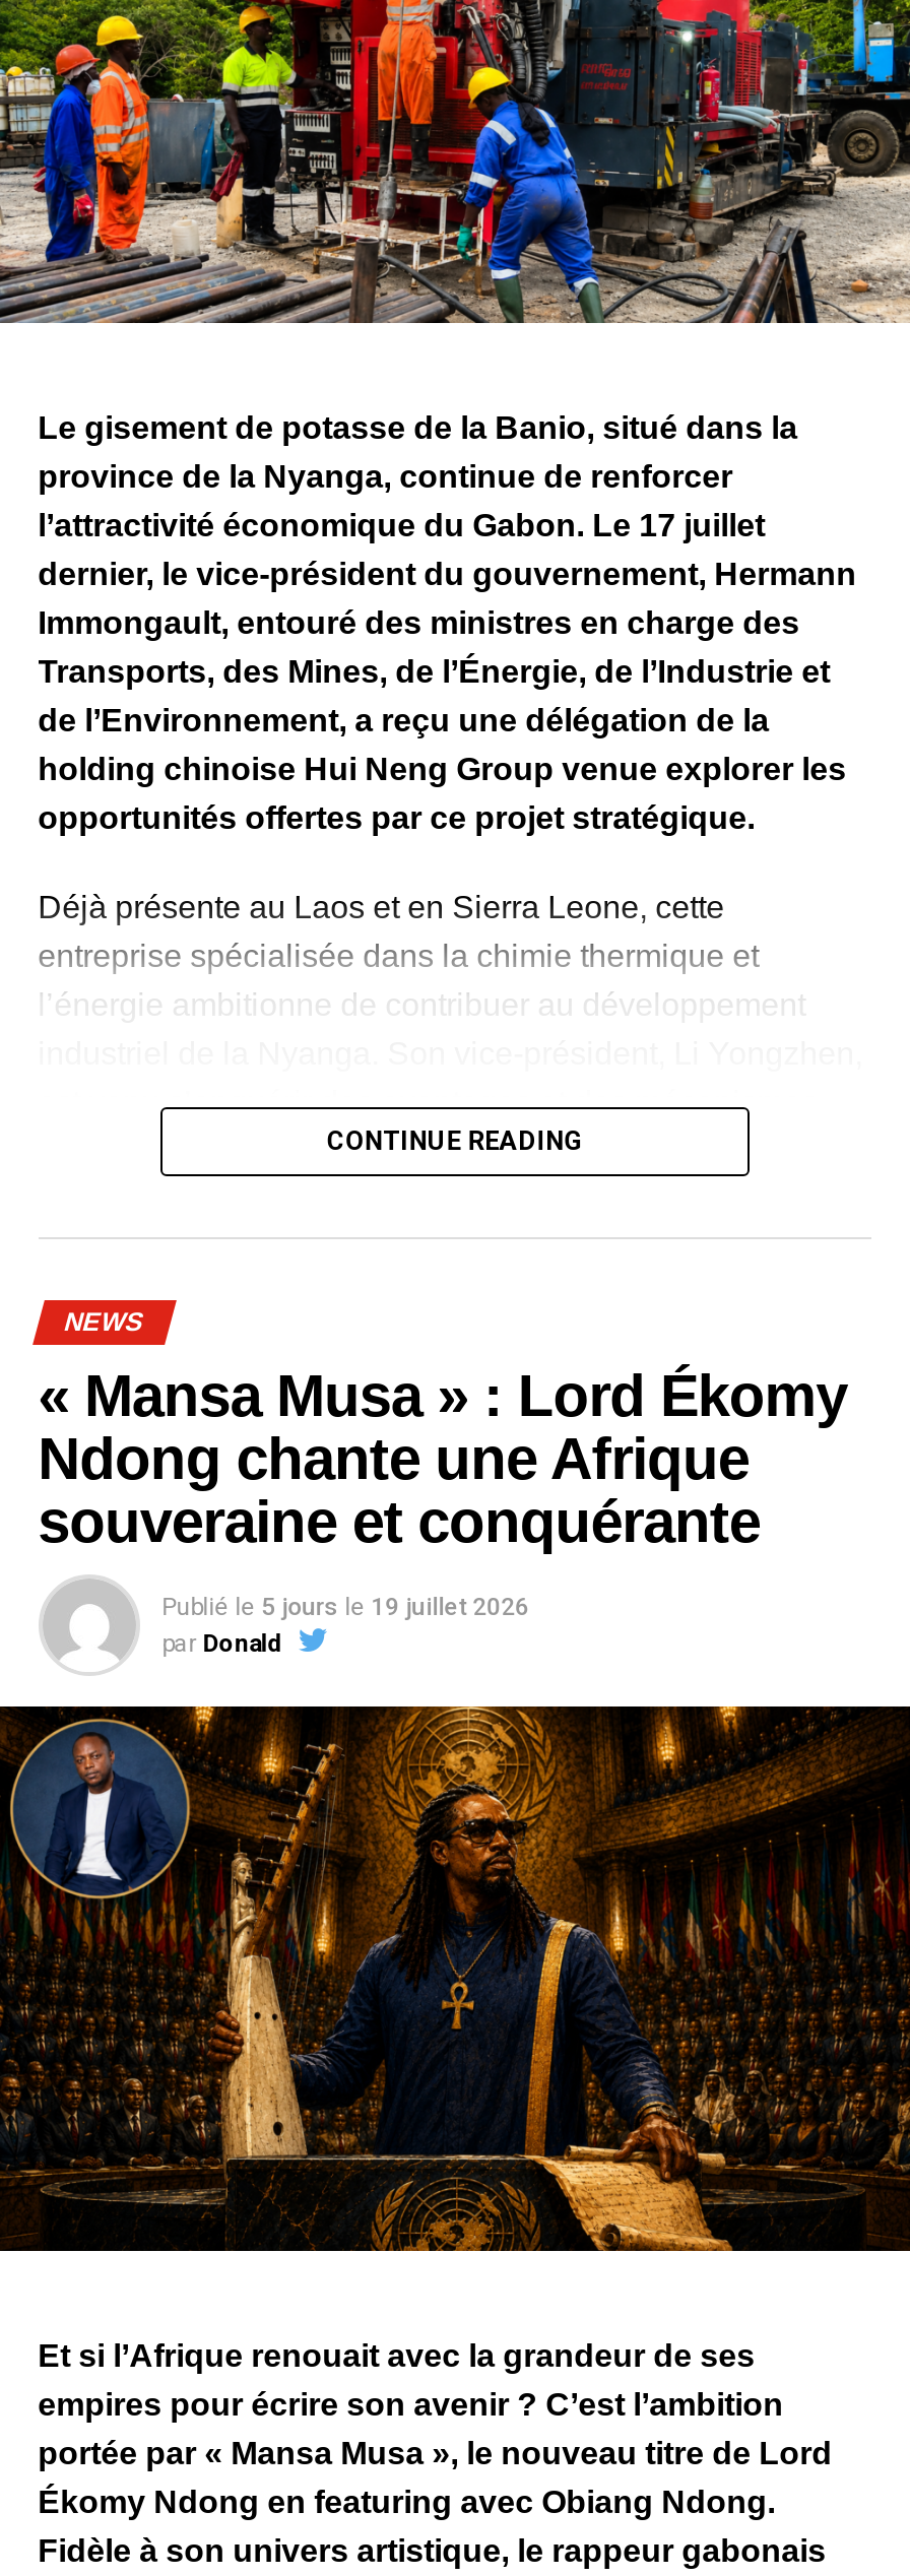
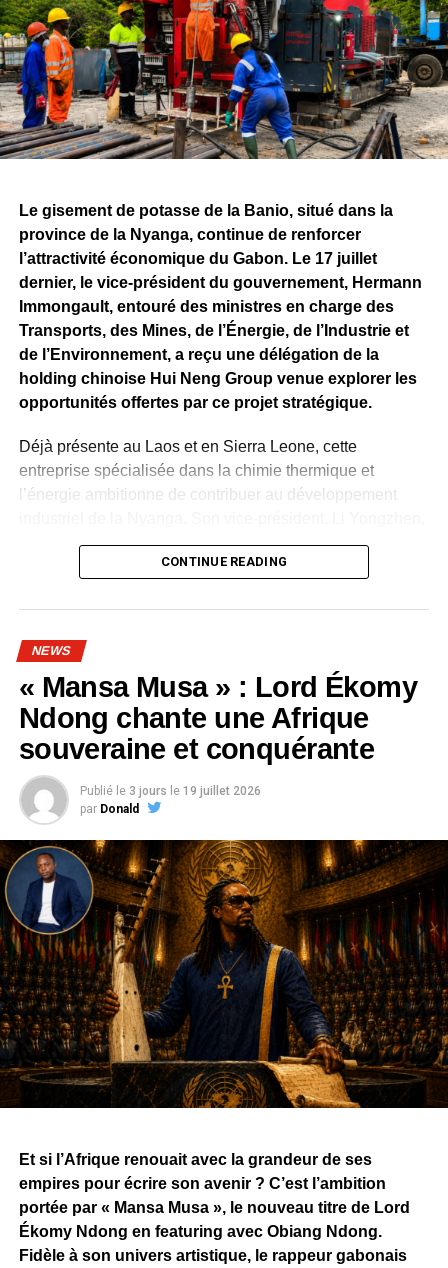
- Publié le 5 jours le 19 juillet 2026
+ Publié le 3 jours le 19 juillet 2026
